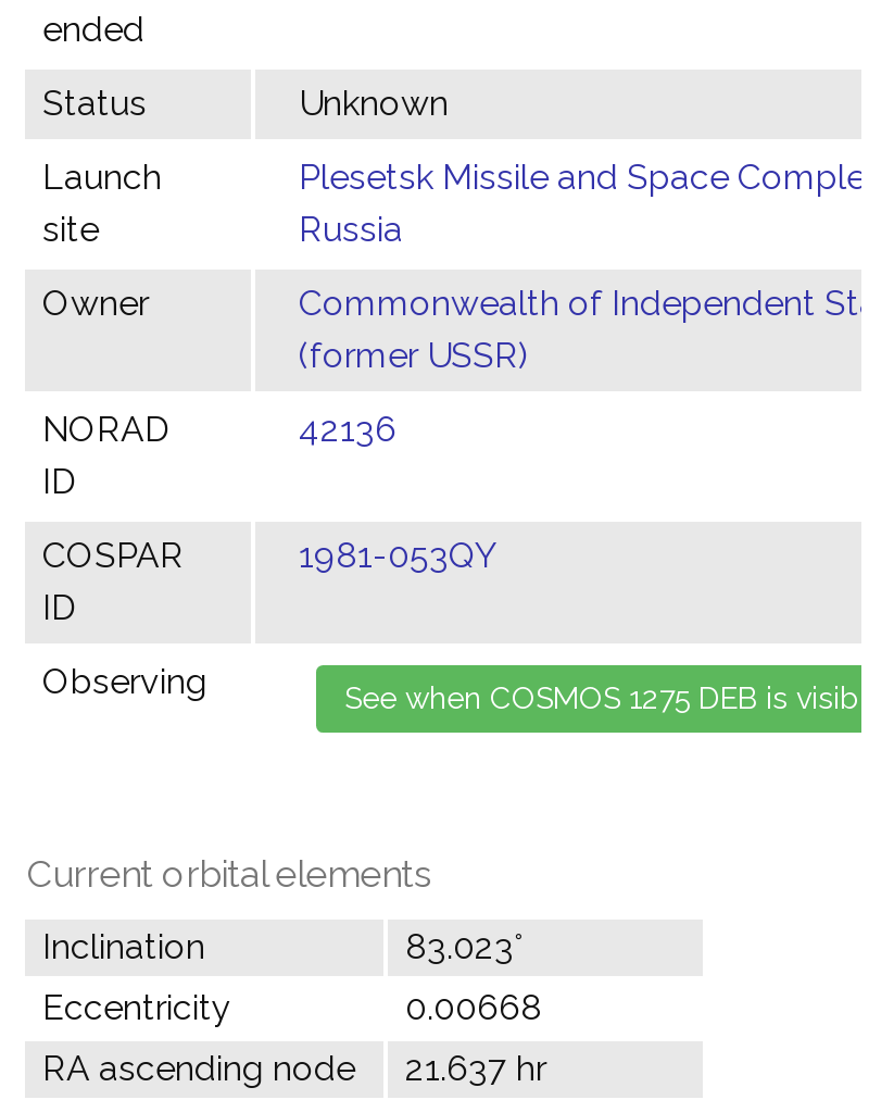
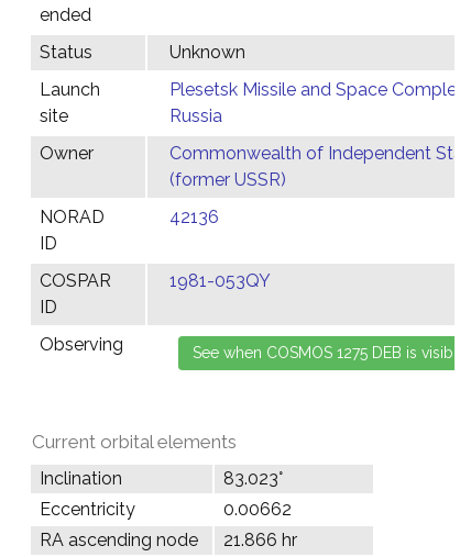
- 0.00668
+ 0.00662

- RA ascending node 21.637 hr
+ RA ascending node 21.866 hr
